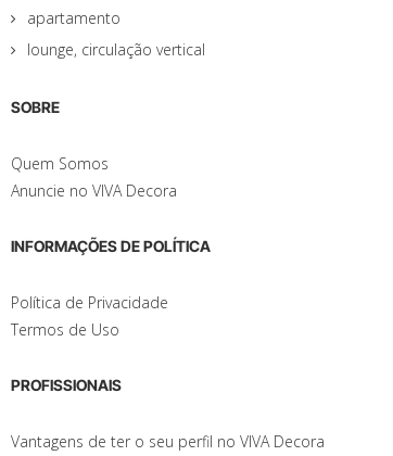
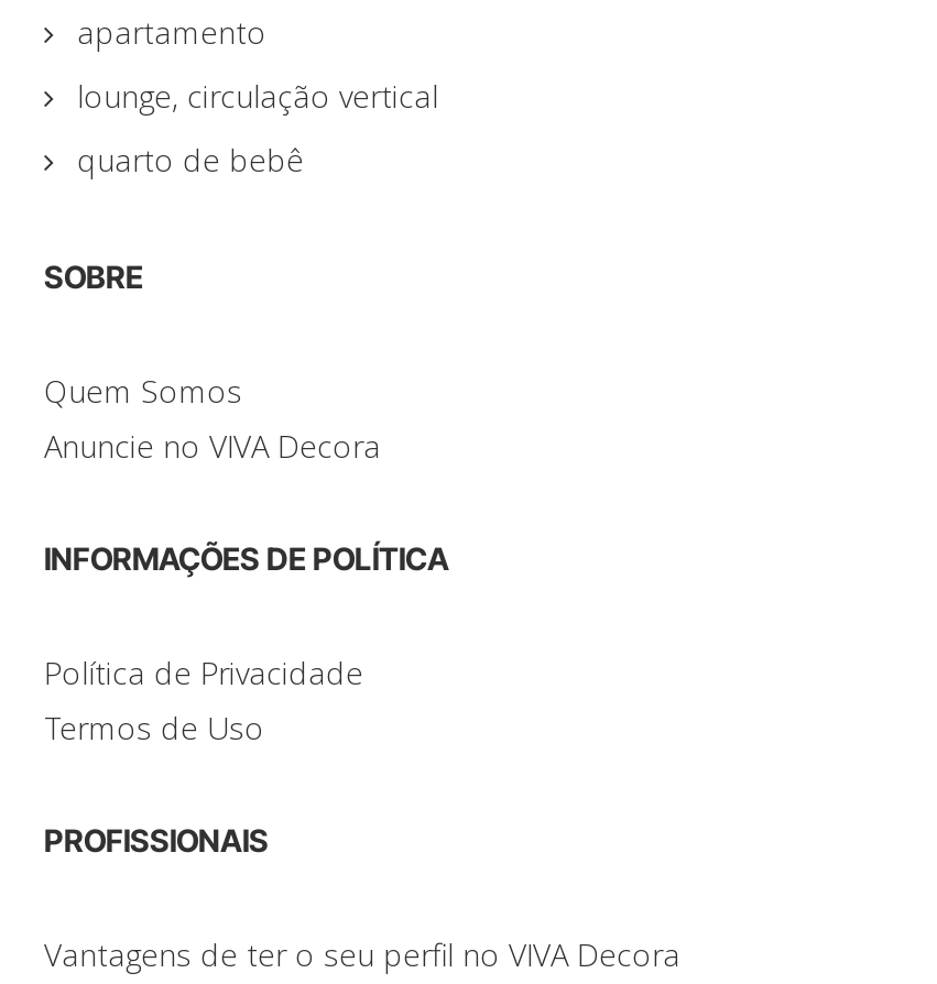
+ quarto de bebê
